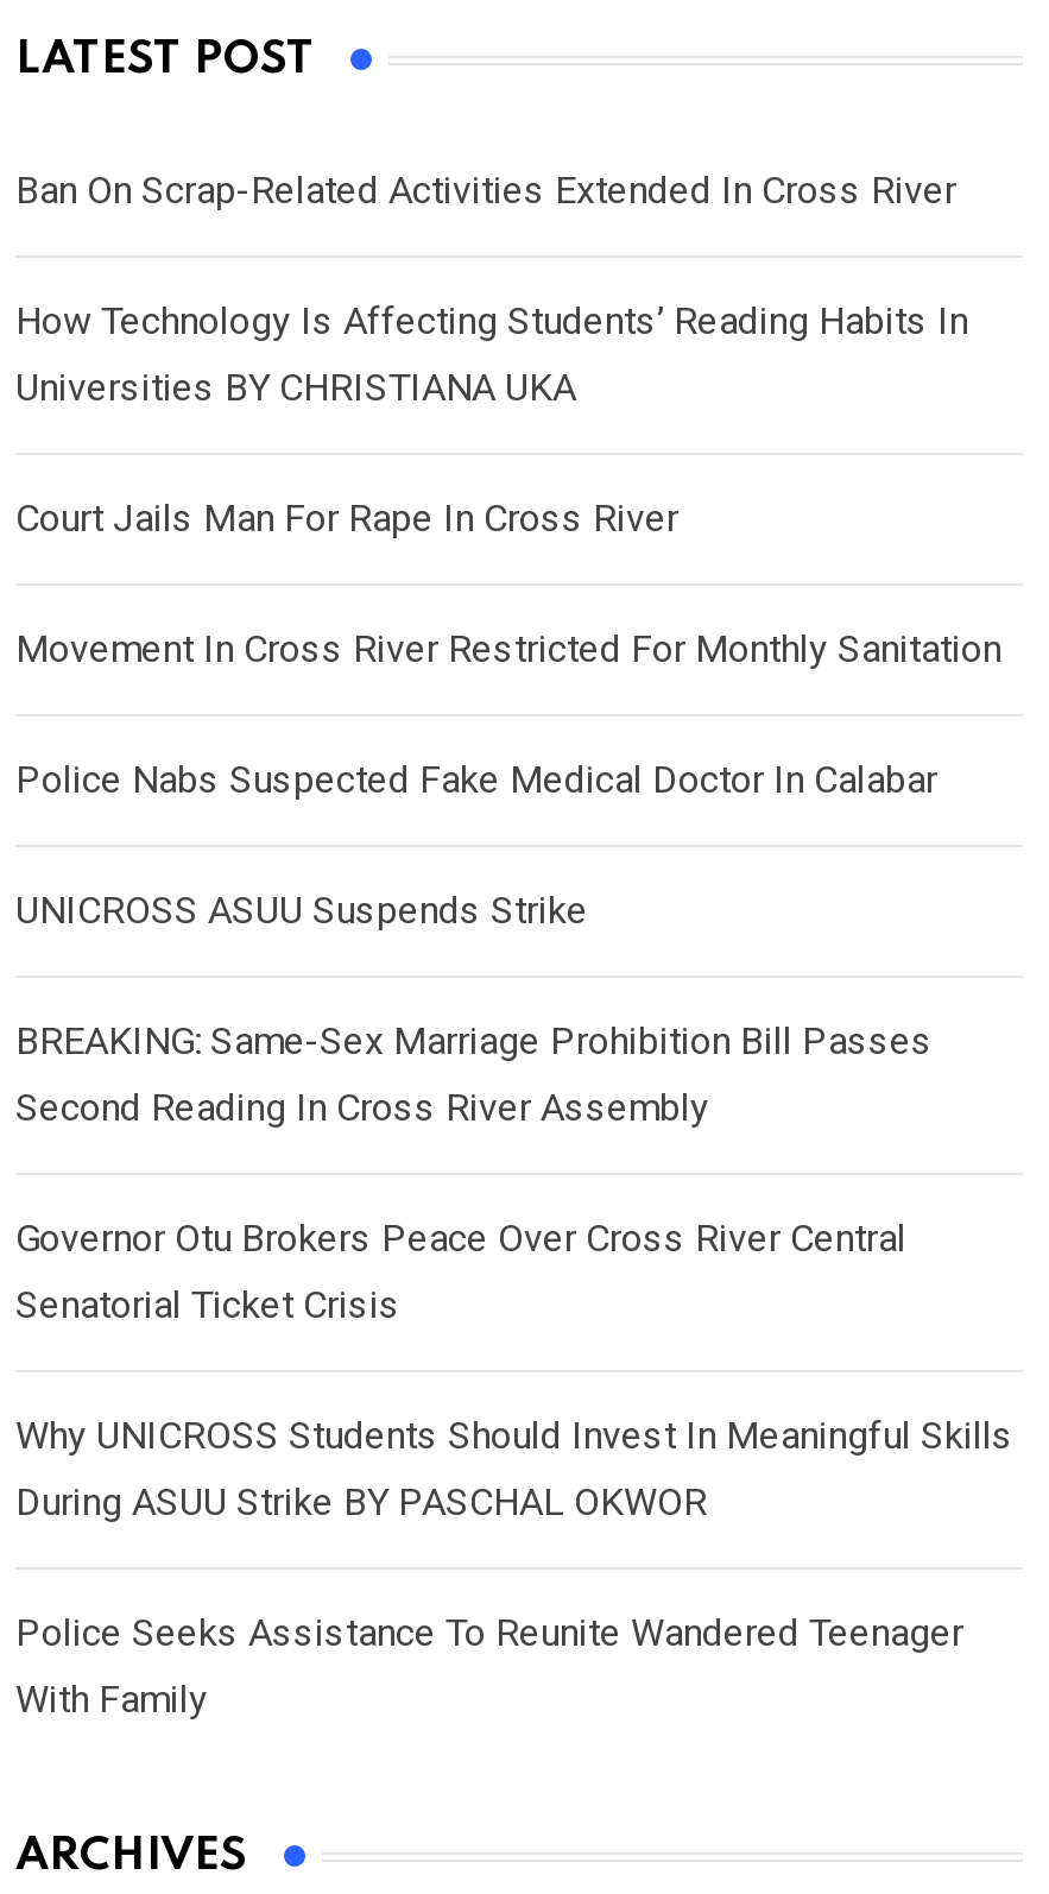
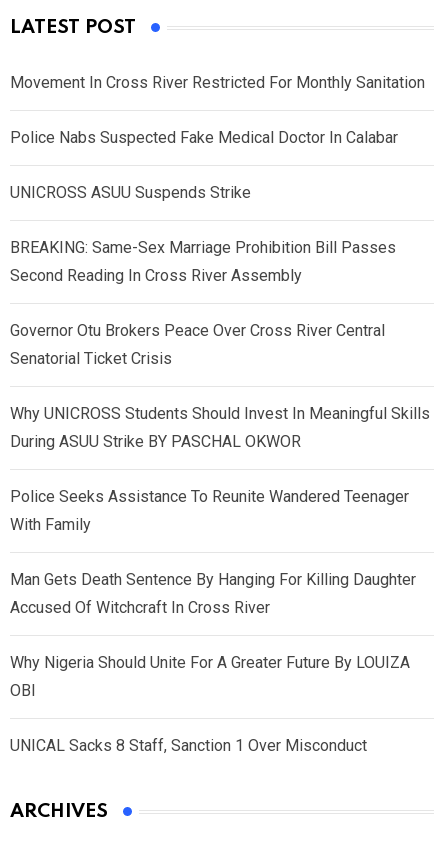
- Ban On Scrap-Related Activities Extended In Cross River
- How Technology Is Affecting Students’ Reading Habits In
- Universities BY CHRISTIANA UKA
- Court Jails Man For Rape In Cross River

moved up: Movement In Cross River Restricted For Monthly Sanitation | Police Nabs Suspected Fake Medical Doctor In Calabar | UNICROSS ASUU Suspends Strike | ... | Police Seeks Assistance To Reunite Wandered Teenager | With Family

+ Man Gets Death Sentence By Hanging For Killing Daughter
+ Accused Of Witchcraft In Cross River
+ Why Nigeria Should Unite For A Greater Future By LOUIZA
+ OBI
+ UNICAL Sacks 8 Staff, Sanction 1 Over Misconduct
